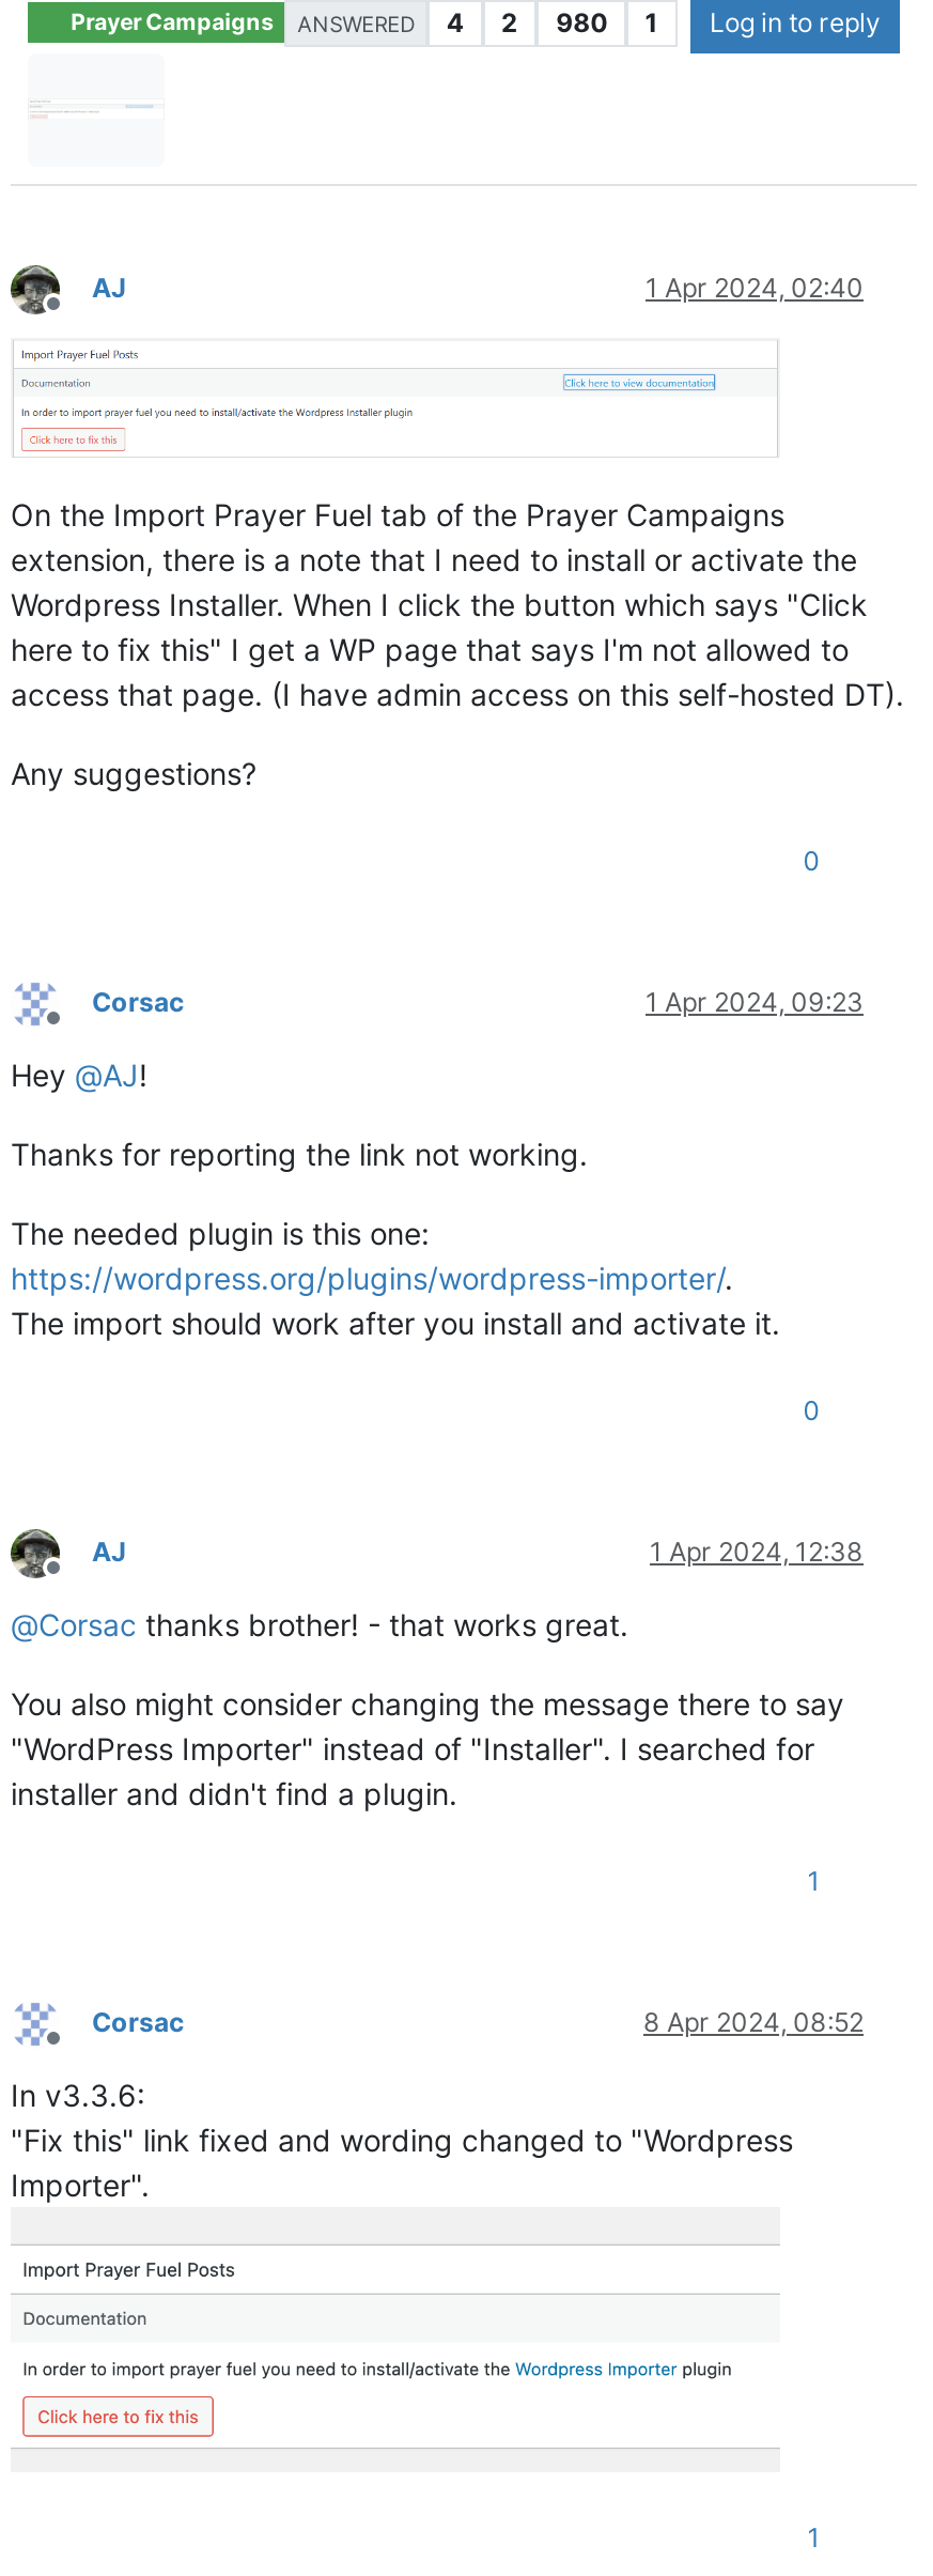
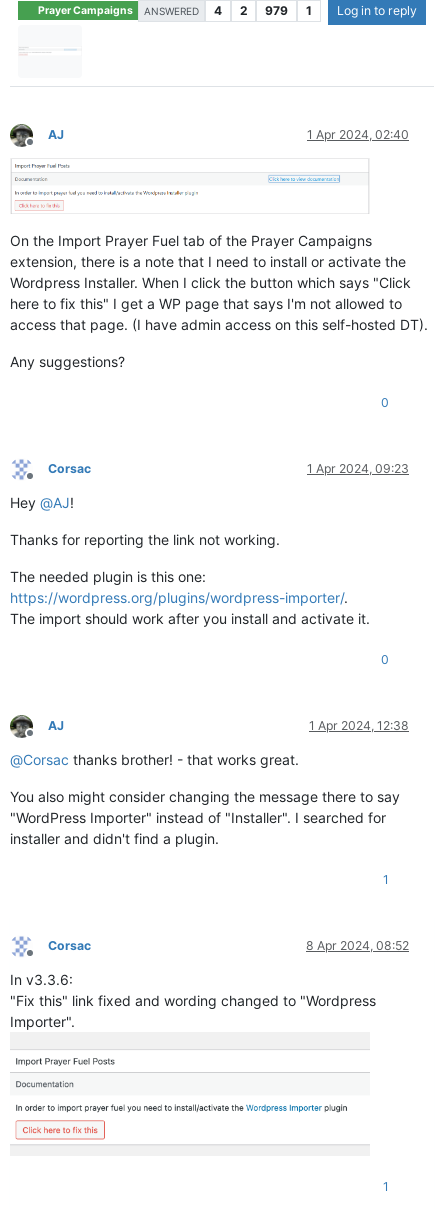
- Prayer Campaigns ANSWERED 4 2 980 1 Log in to reply
+ Prayer Campaigns ANSWERED 4 2 979 1 Log in to reply
